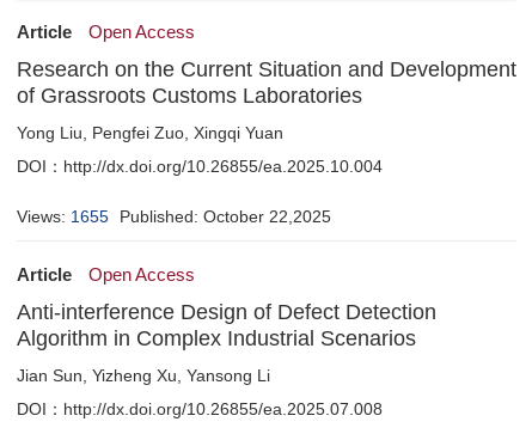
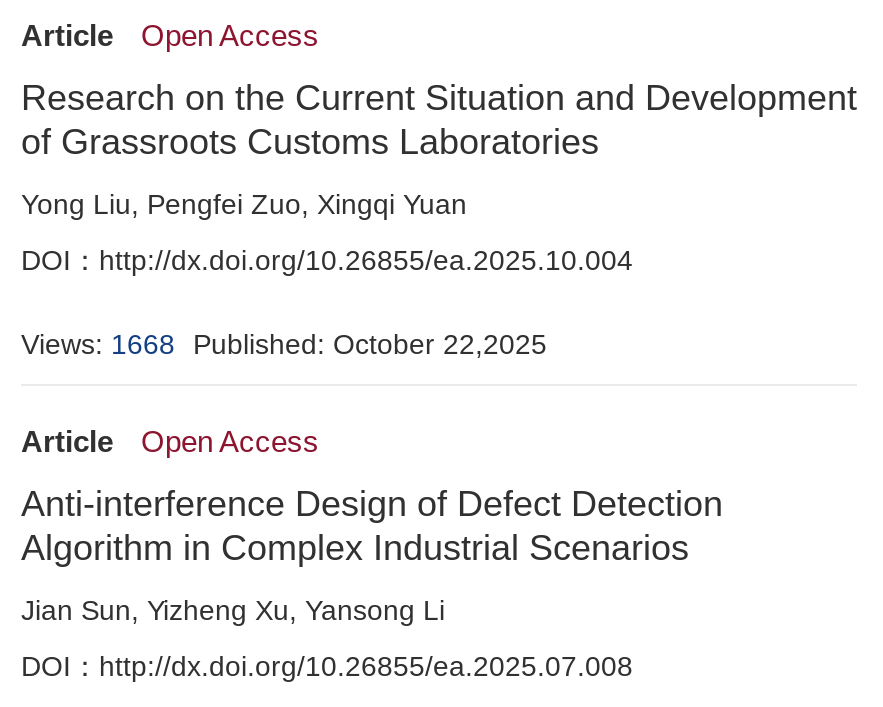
- Views: 1655 Published: October 22,2025
+ Views: 1668 Published: October 22,2025
